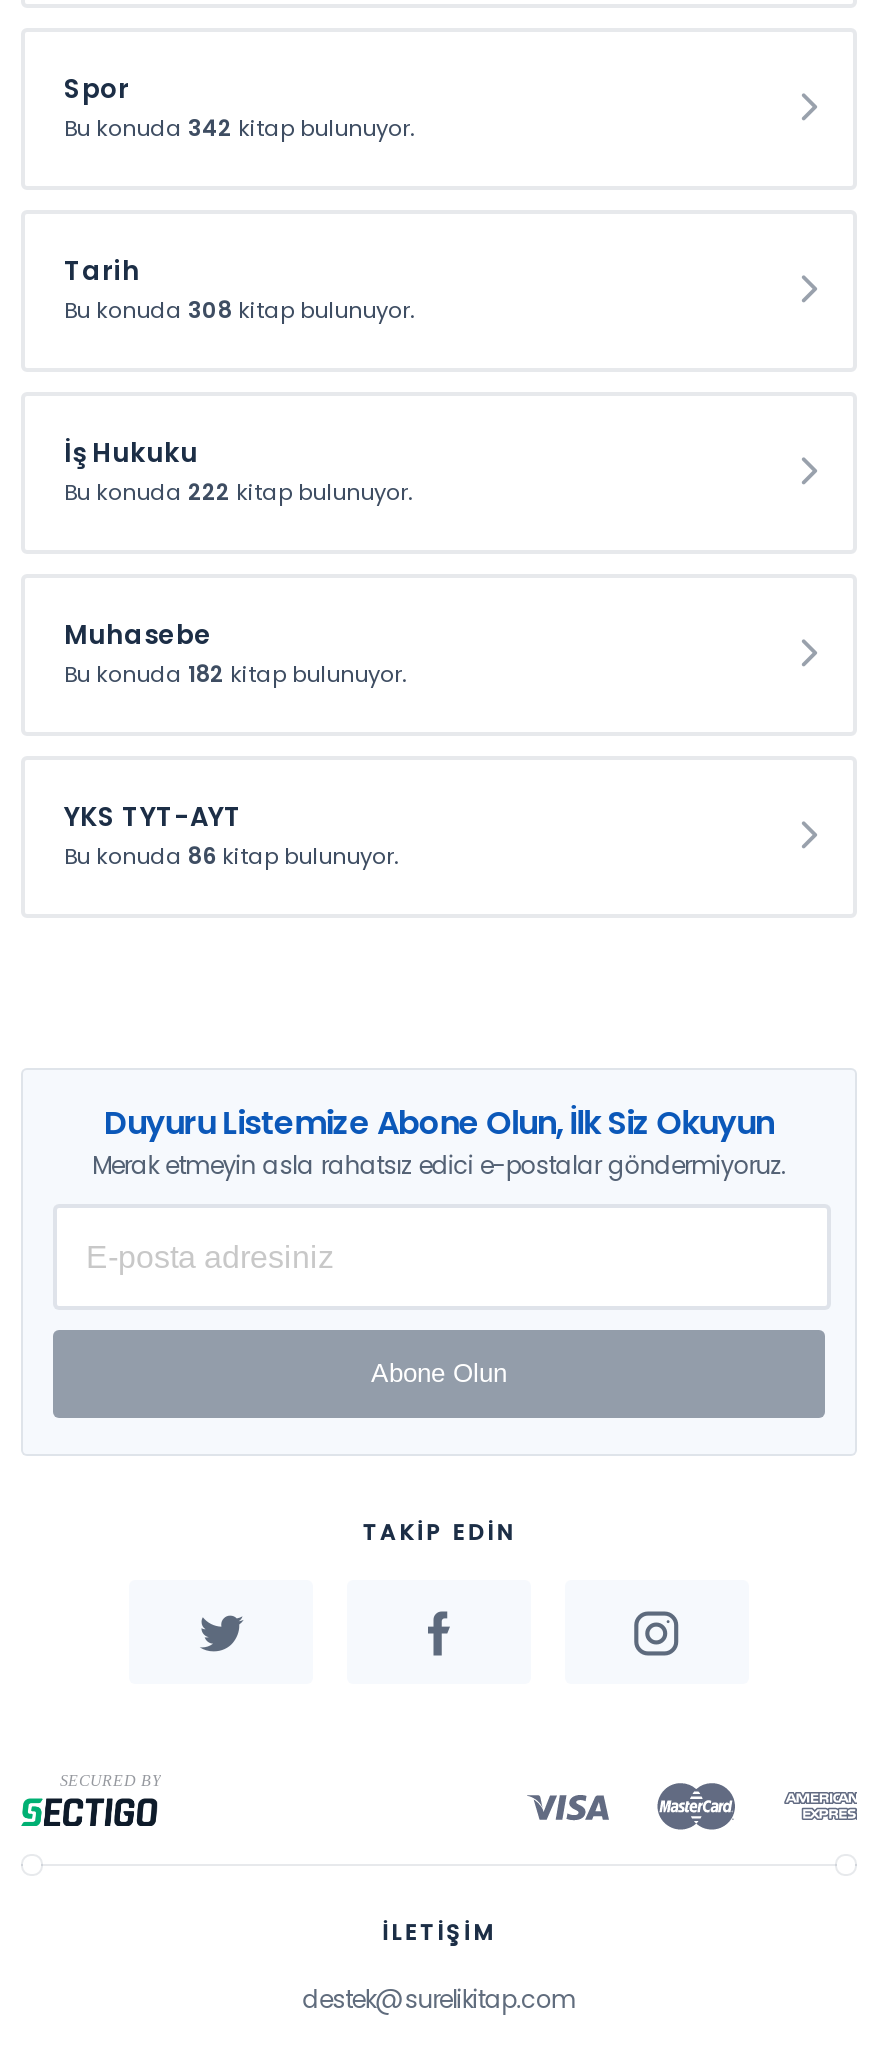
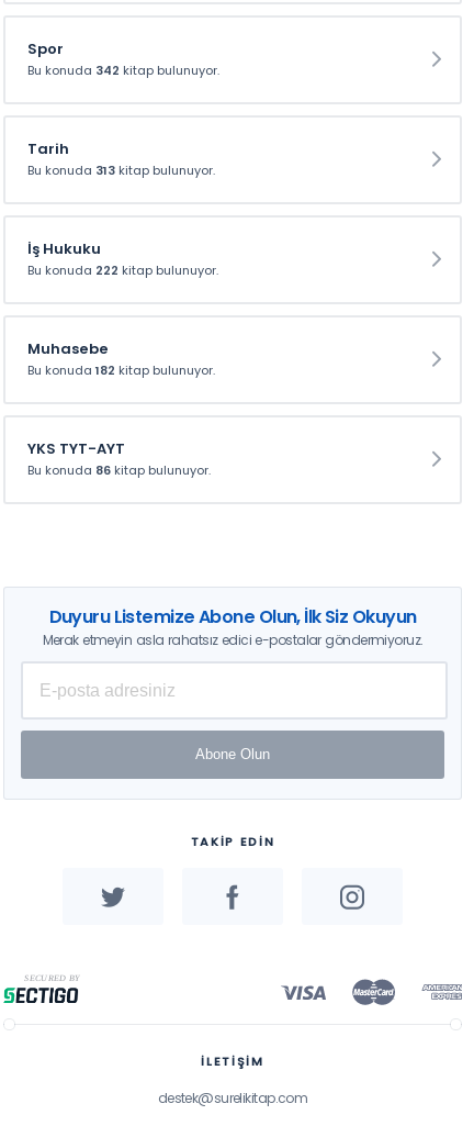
- Bu konuda 308 kitap bulunuyor.
+ Bu konuda 313 kitap bulunuyor.
